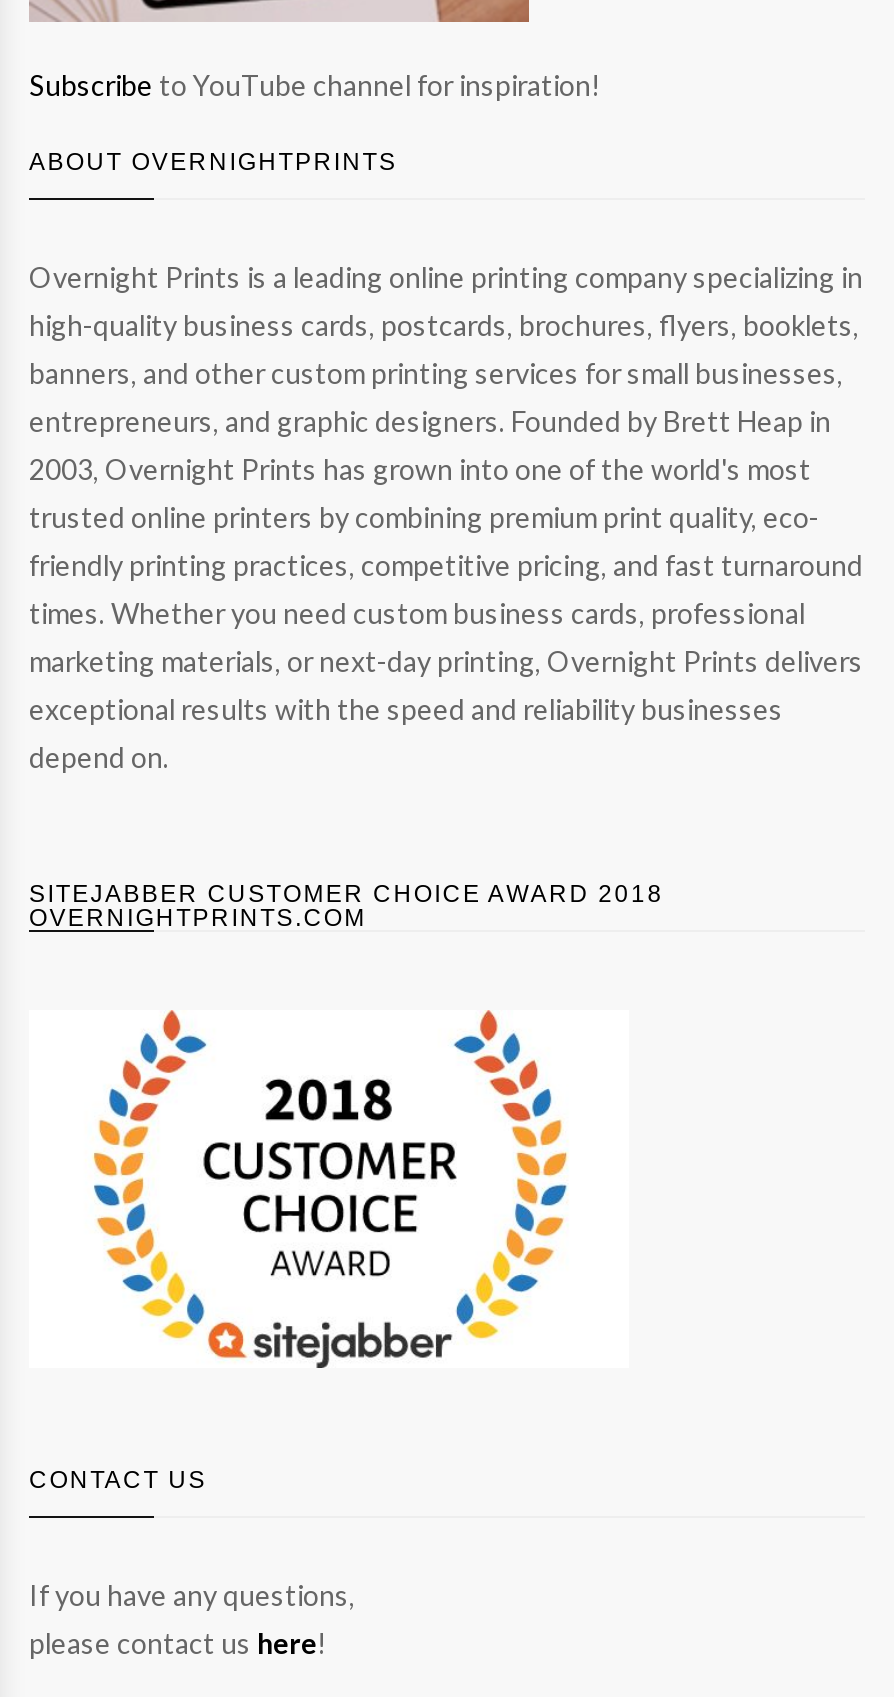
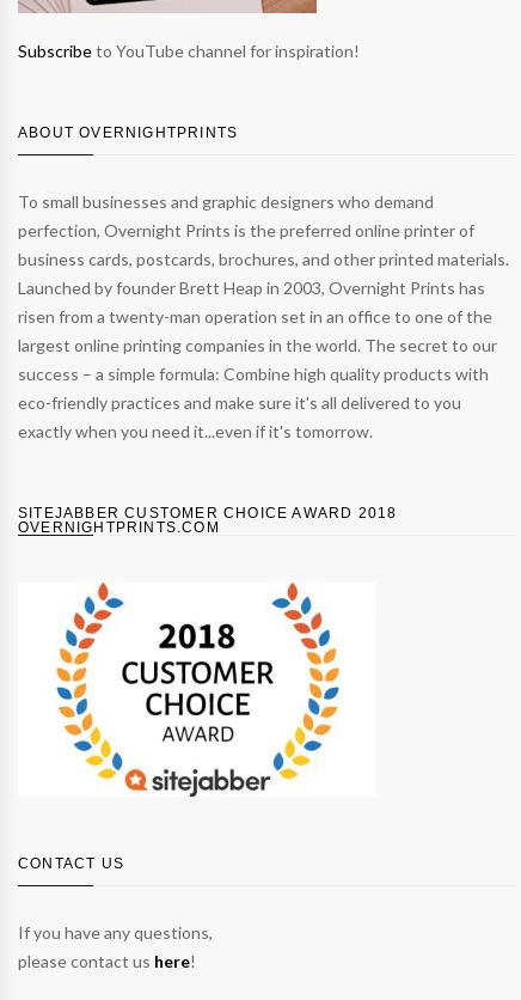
moved down: ABOUT OVERNIGHTPRINTS

- Overnight Prints is a leading online printing company specializing in
- high-quality business cards, postcards, brochures, flyers, booklets,
- banners, and other custom printing services for small businesses,
- entrepreneurs, and graphic designers. Founded by Brett Heap in
- 2003, Overnight Prints has grown into one of the world's most
- trusted online printers by combining premium print quality, eco-
- friendly printing practices, competitive pricing, and fast turnaround
- times. Whether you need custom business cards, professional
- marketing materials, or next-day printing, Overnight Prints delivers
- exceptional results with the speed and reliability businesses
- depend on.
+ To small businesses and graphic designers who demand
+ perfection, Overnight Prints is the preferred online printer of
+ business cards, postcards, brochures, and other printed materials.
+ Launched by founder Brett Heap in 2003, Overnight Prints has
+ risen from a twenty-man operation set in an office to one of the
+ largest online printing companies in the world. The secret to our
+ success – a simple formula: Combine high quality products with
+ eco-friendly practices and make sure it's all delivered to you
+ exactly when you need it...even if it's tomorrow.
